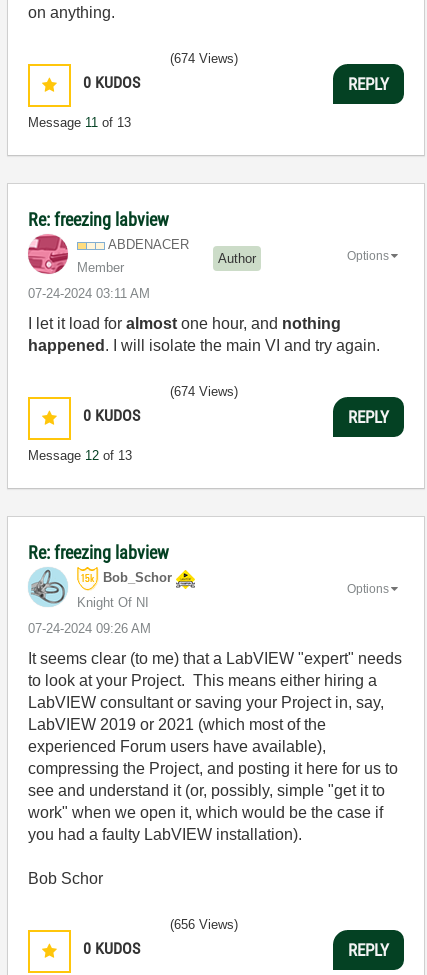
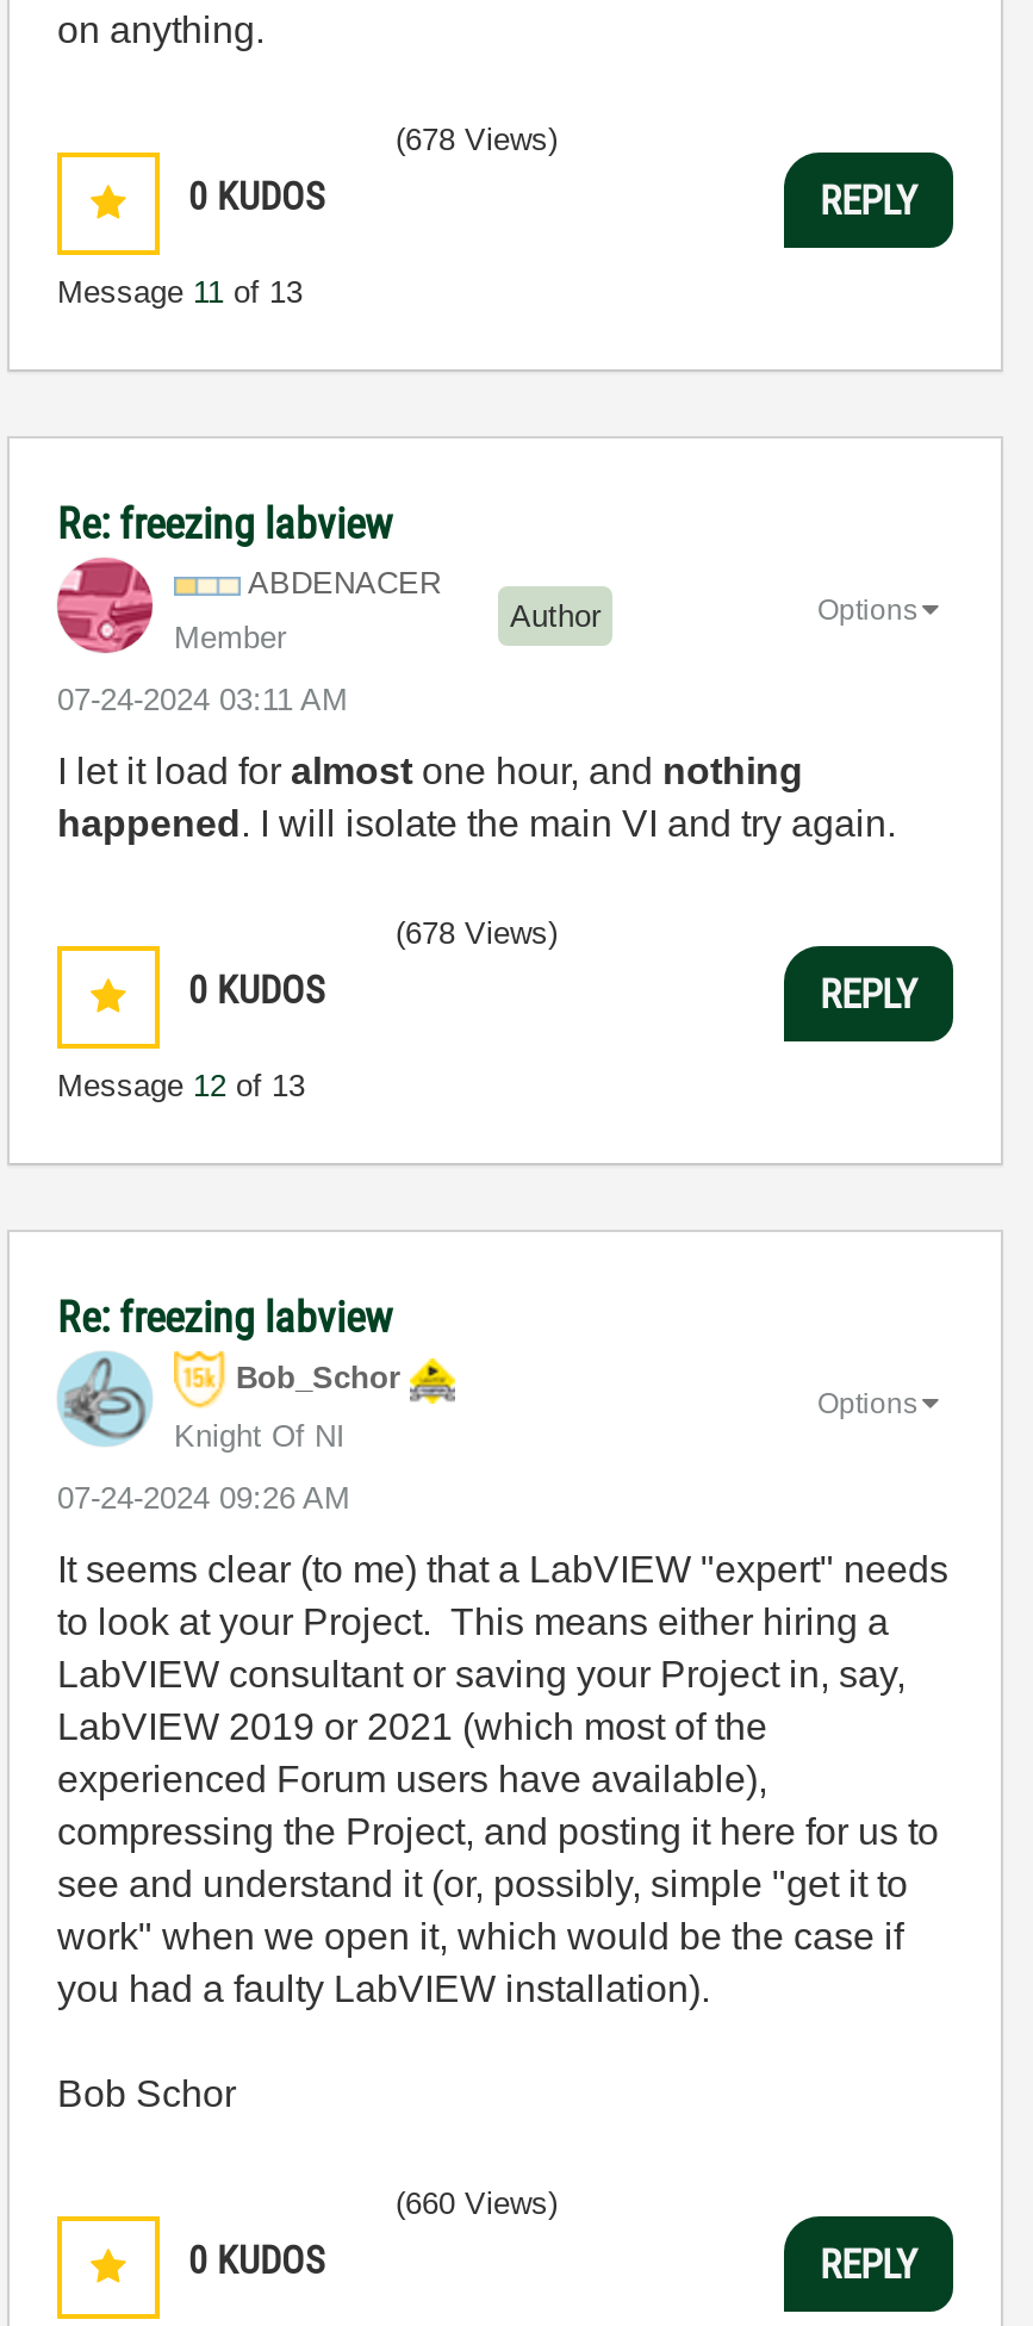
- (674 Views)
+ (678 Views)

- (674 Views)
+ (678 Views)

- (656 Views)
+ (660 Views)
